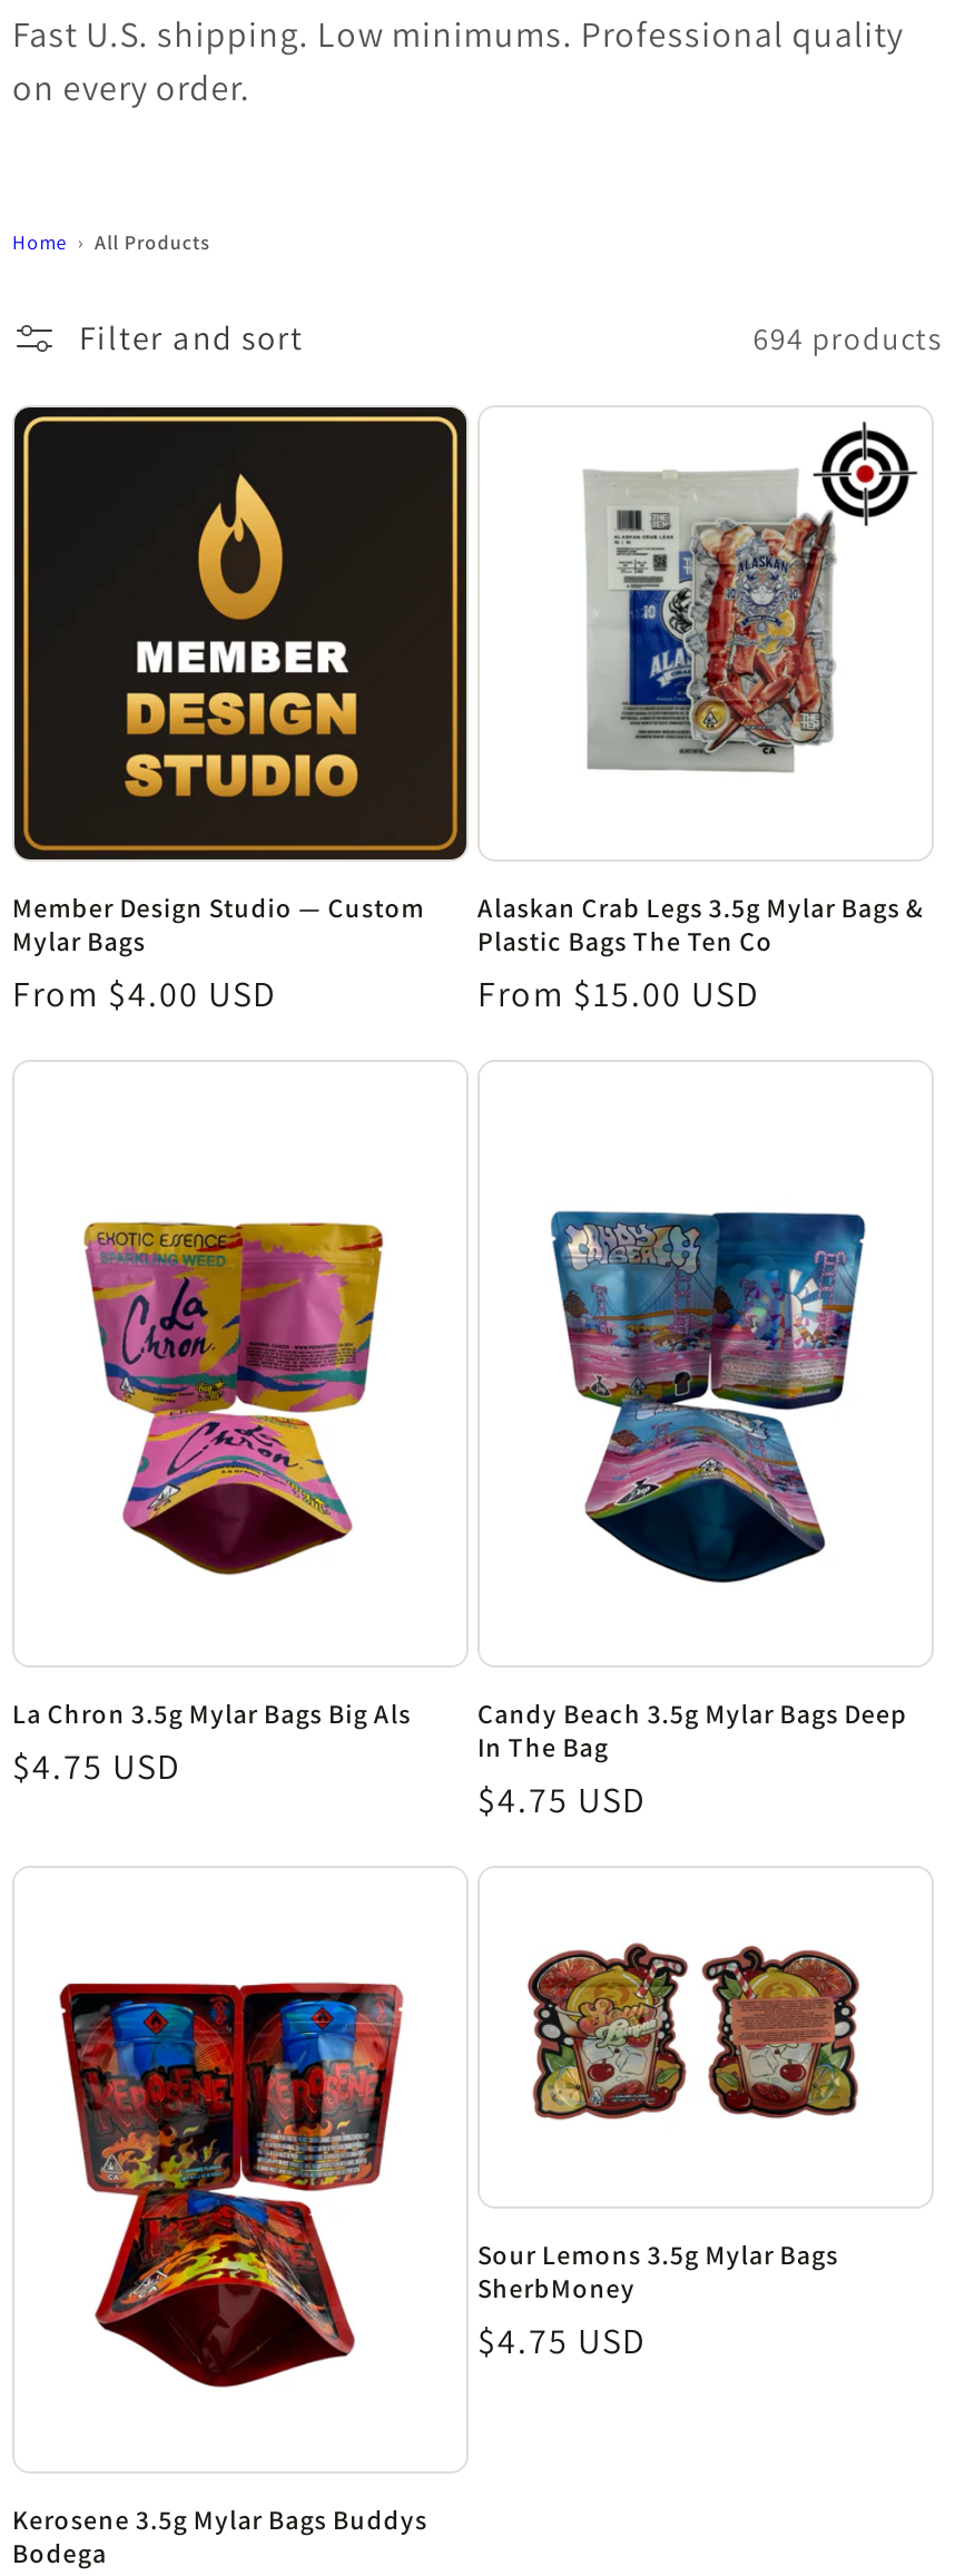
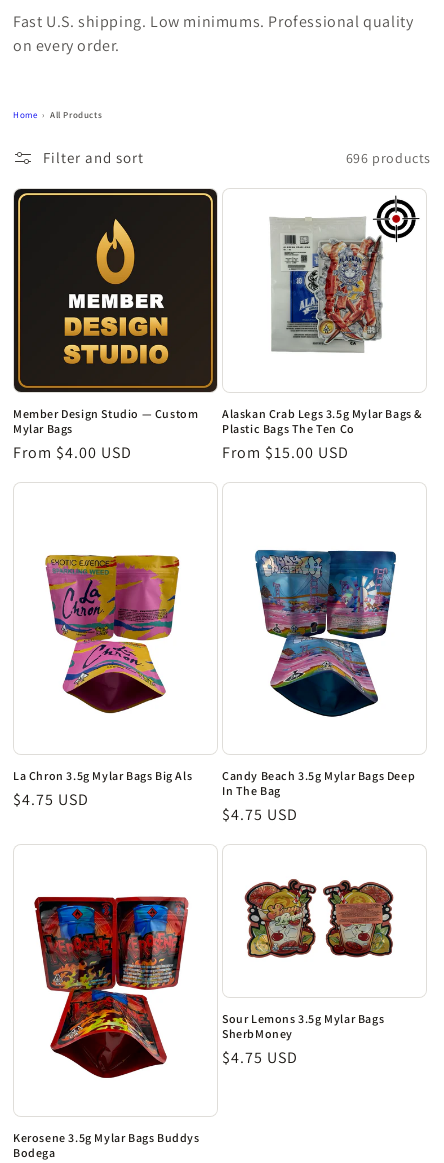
- 694 products
+ 696 products
